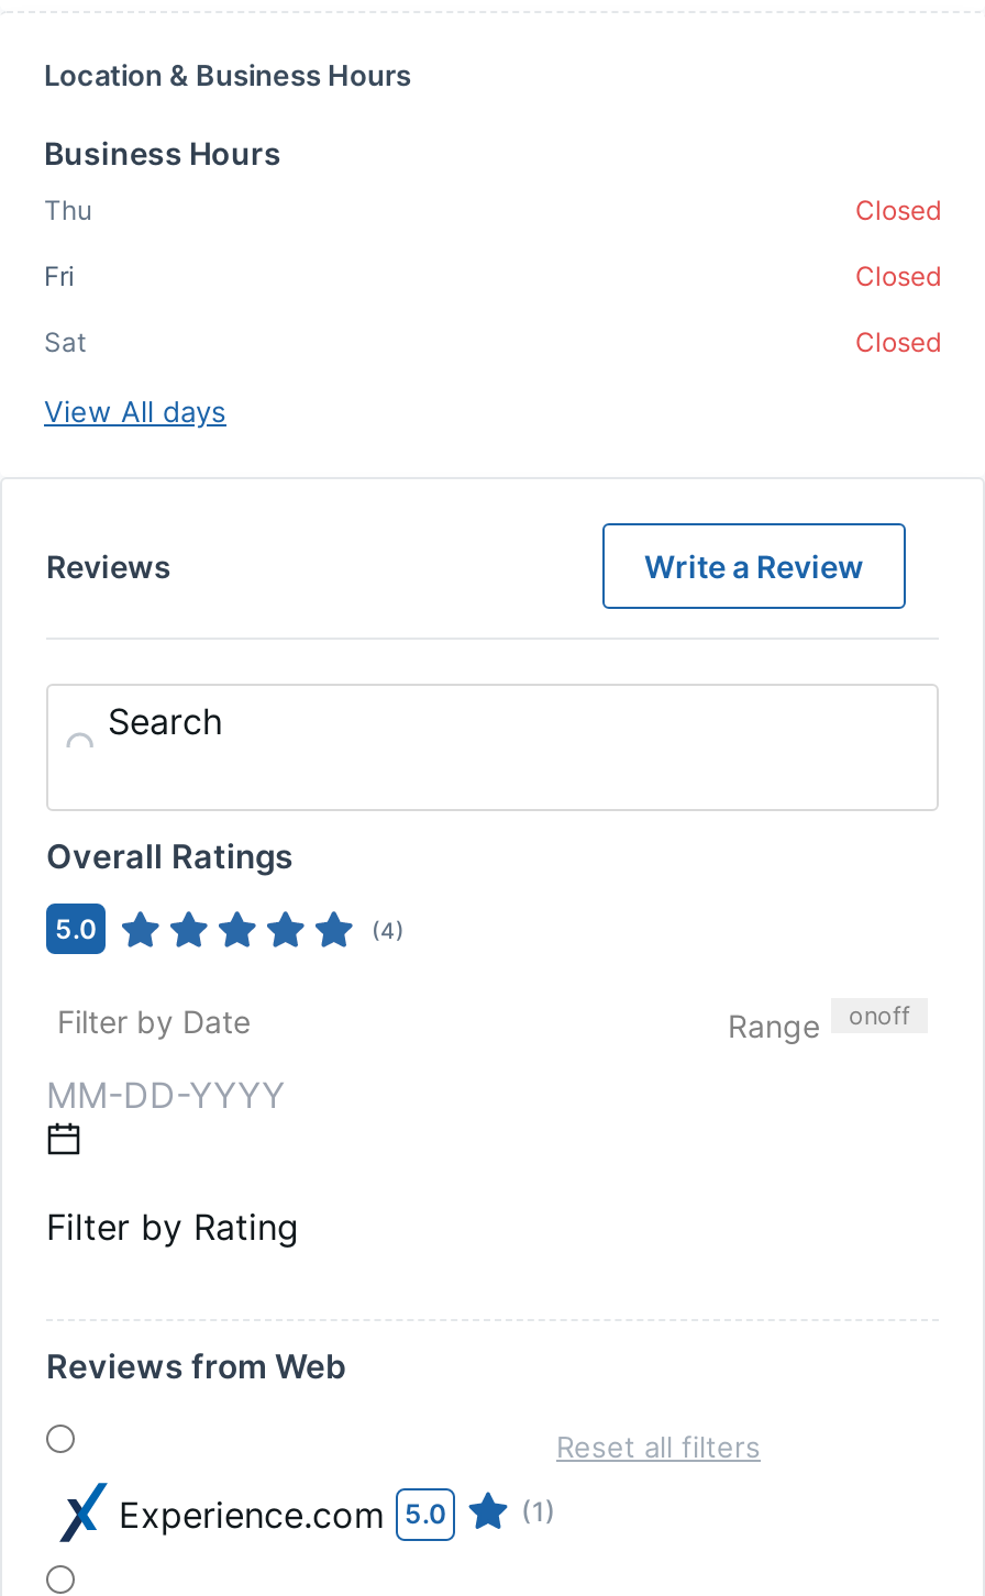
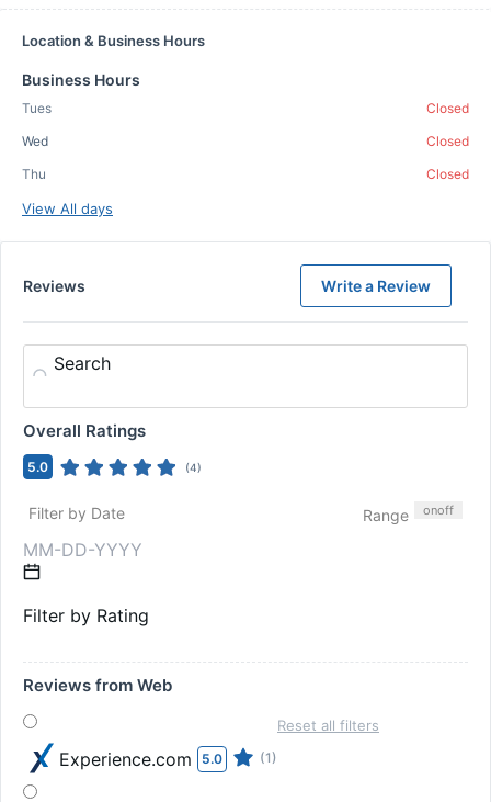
moved down: Thu

+ Tues

- Fri
+ Wed

- Sat
